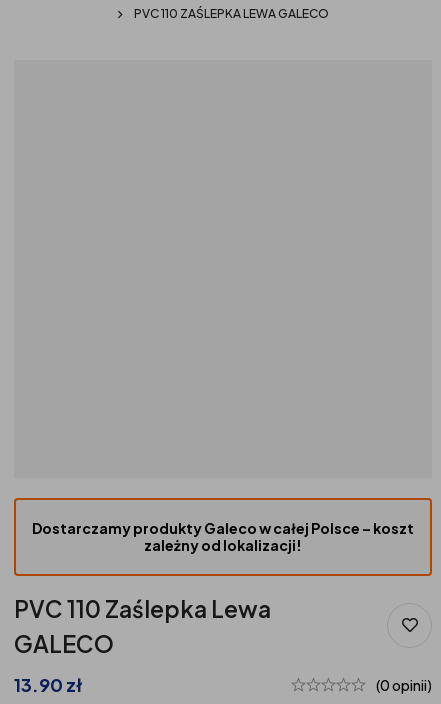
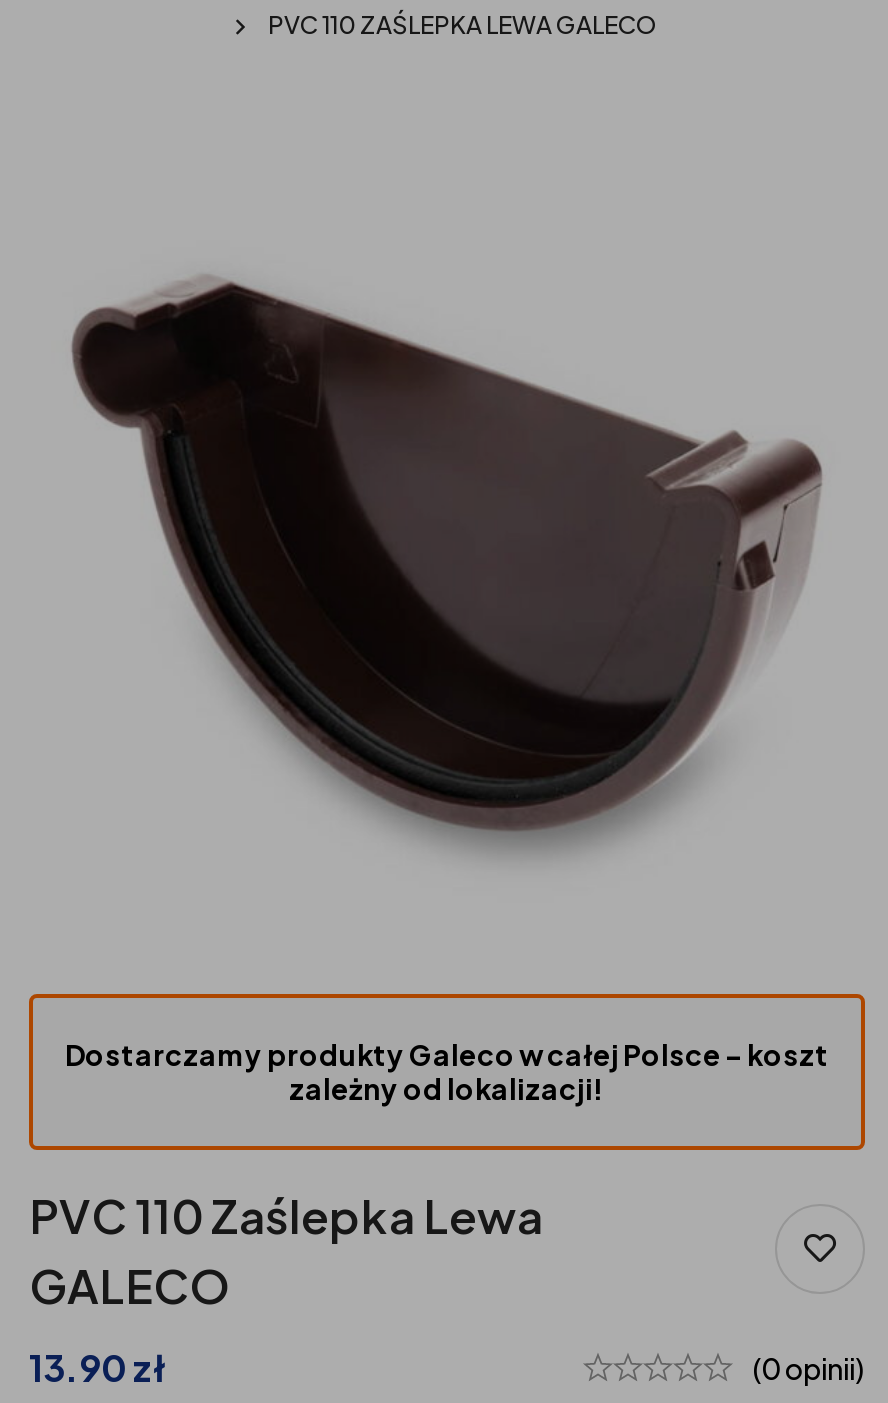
+ [image]
